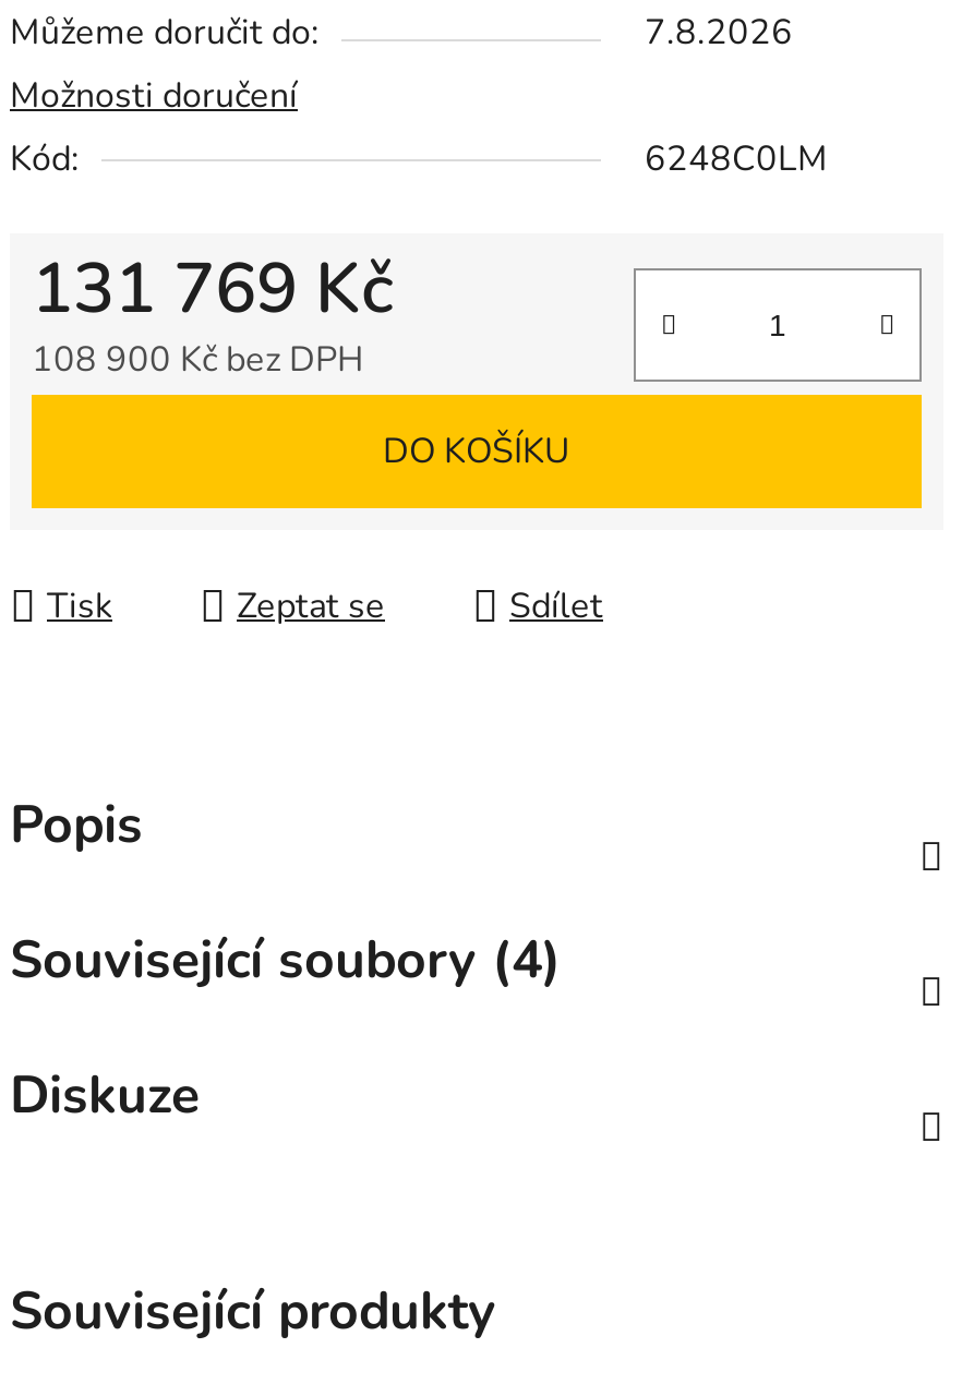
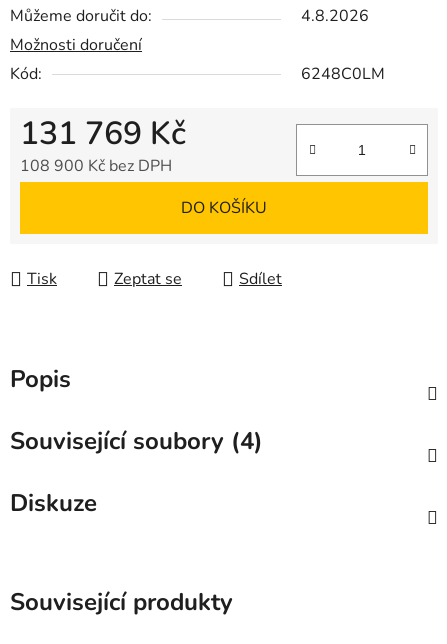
- 7.8.2026
+ 4.8.2026
